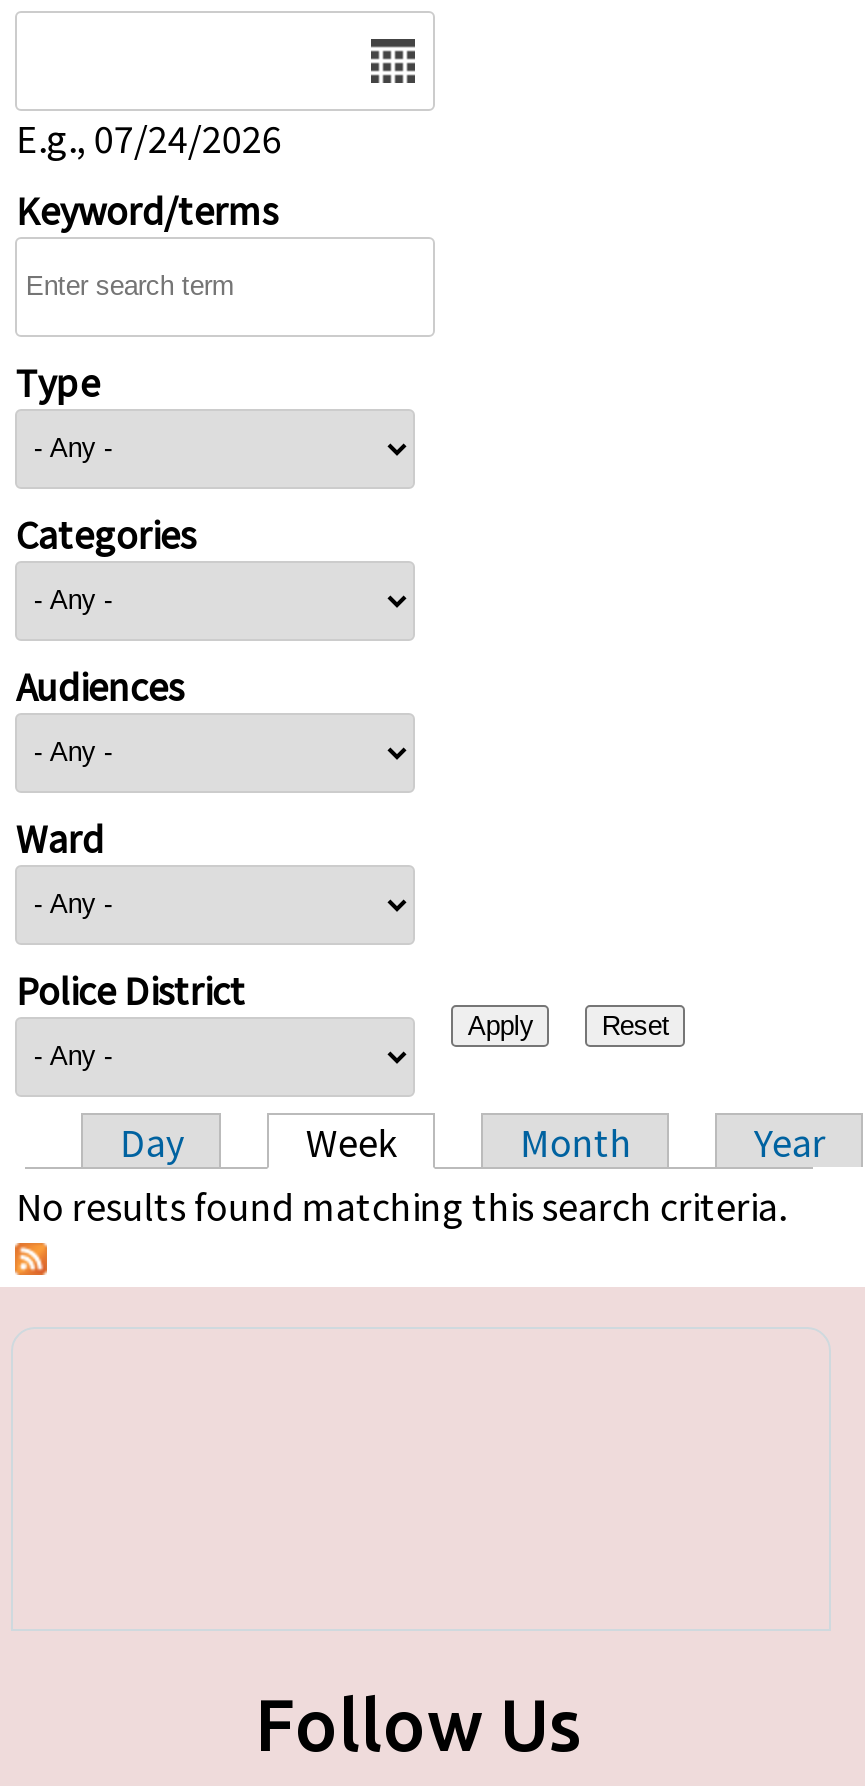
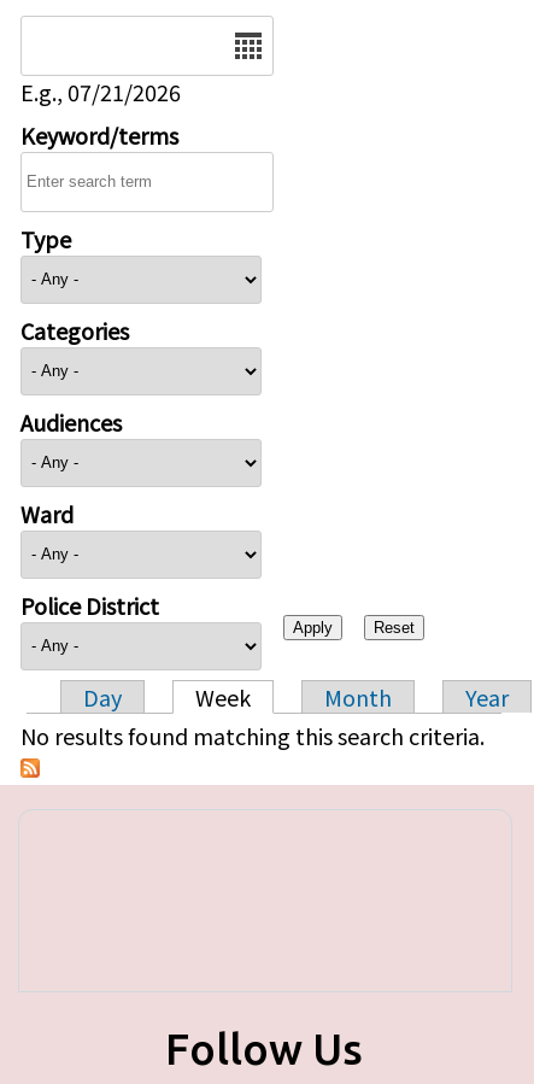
- E.g., 07/24/2026
+ E.g., 07/21/2026
